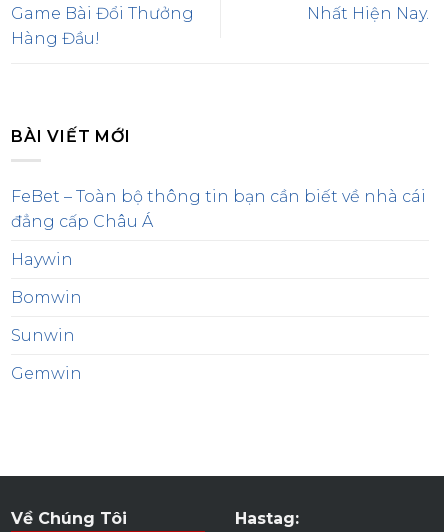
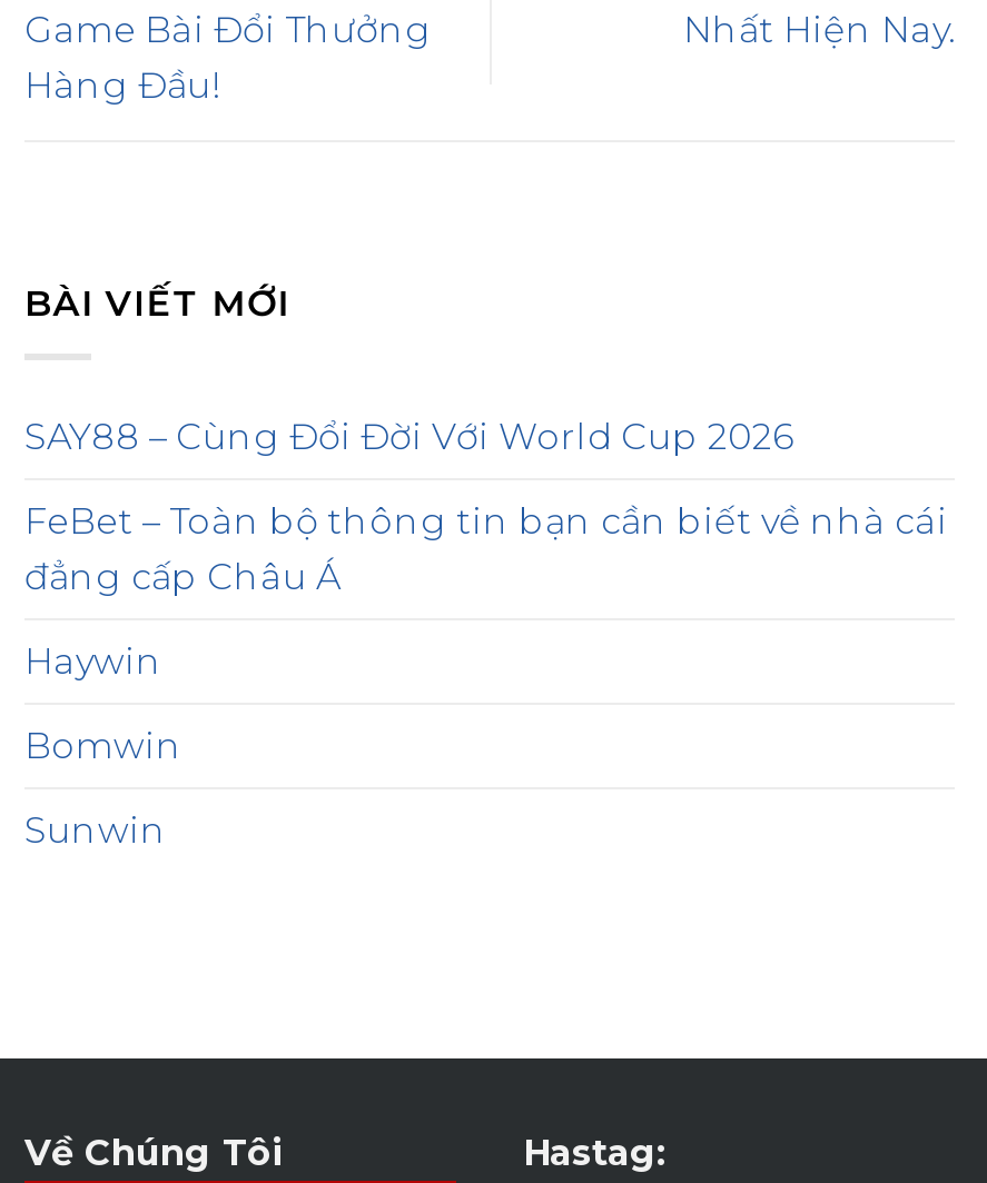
+ SAY88 – Cùng Đổi Đời Với World Cup 2026

moved down: FeBet – Toàn bộ thông tin bạn cần biết về nhà cái | đẳng cấp Châu Á | Haywin | Bomwin | Sunwin

- Gemwin
